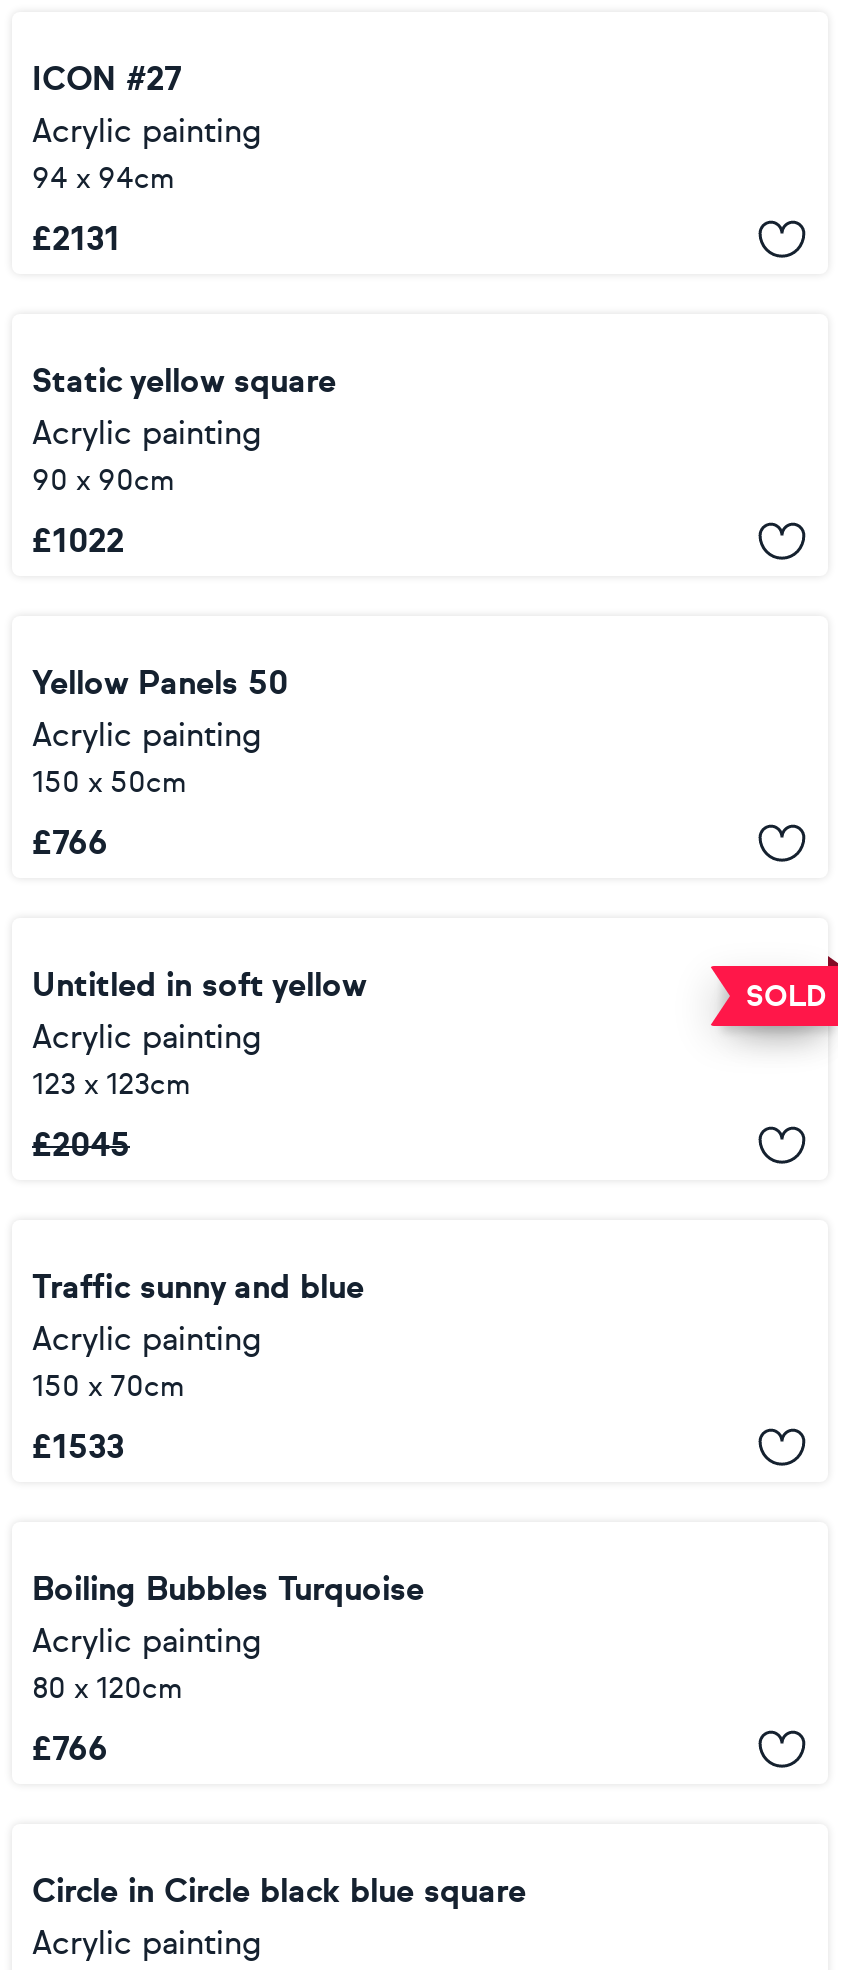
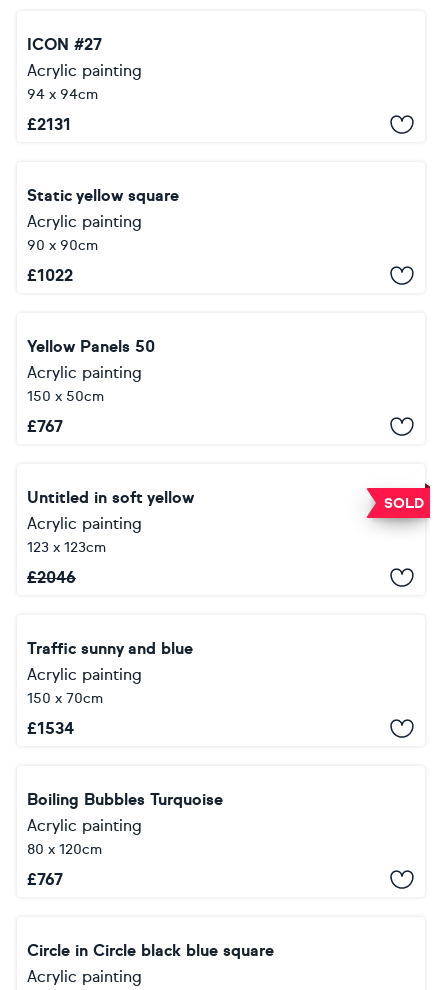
- £766
+ £767

- £2045
+ £2046

- £1533
+ £1534

- £766
+ £767
